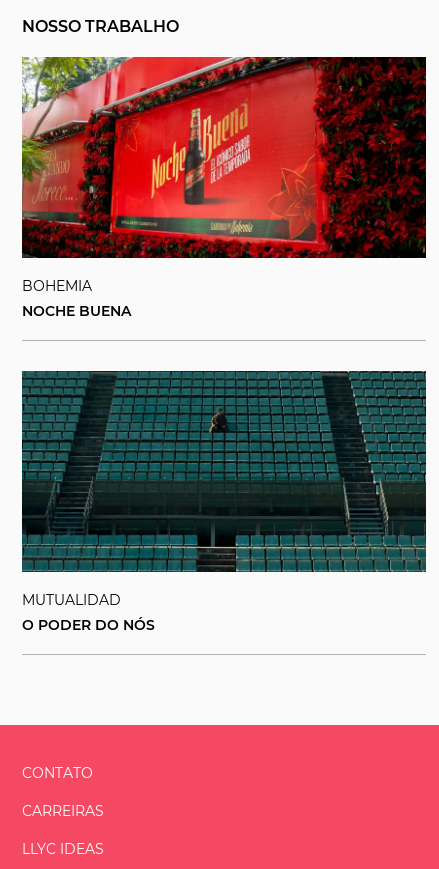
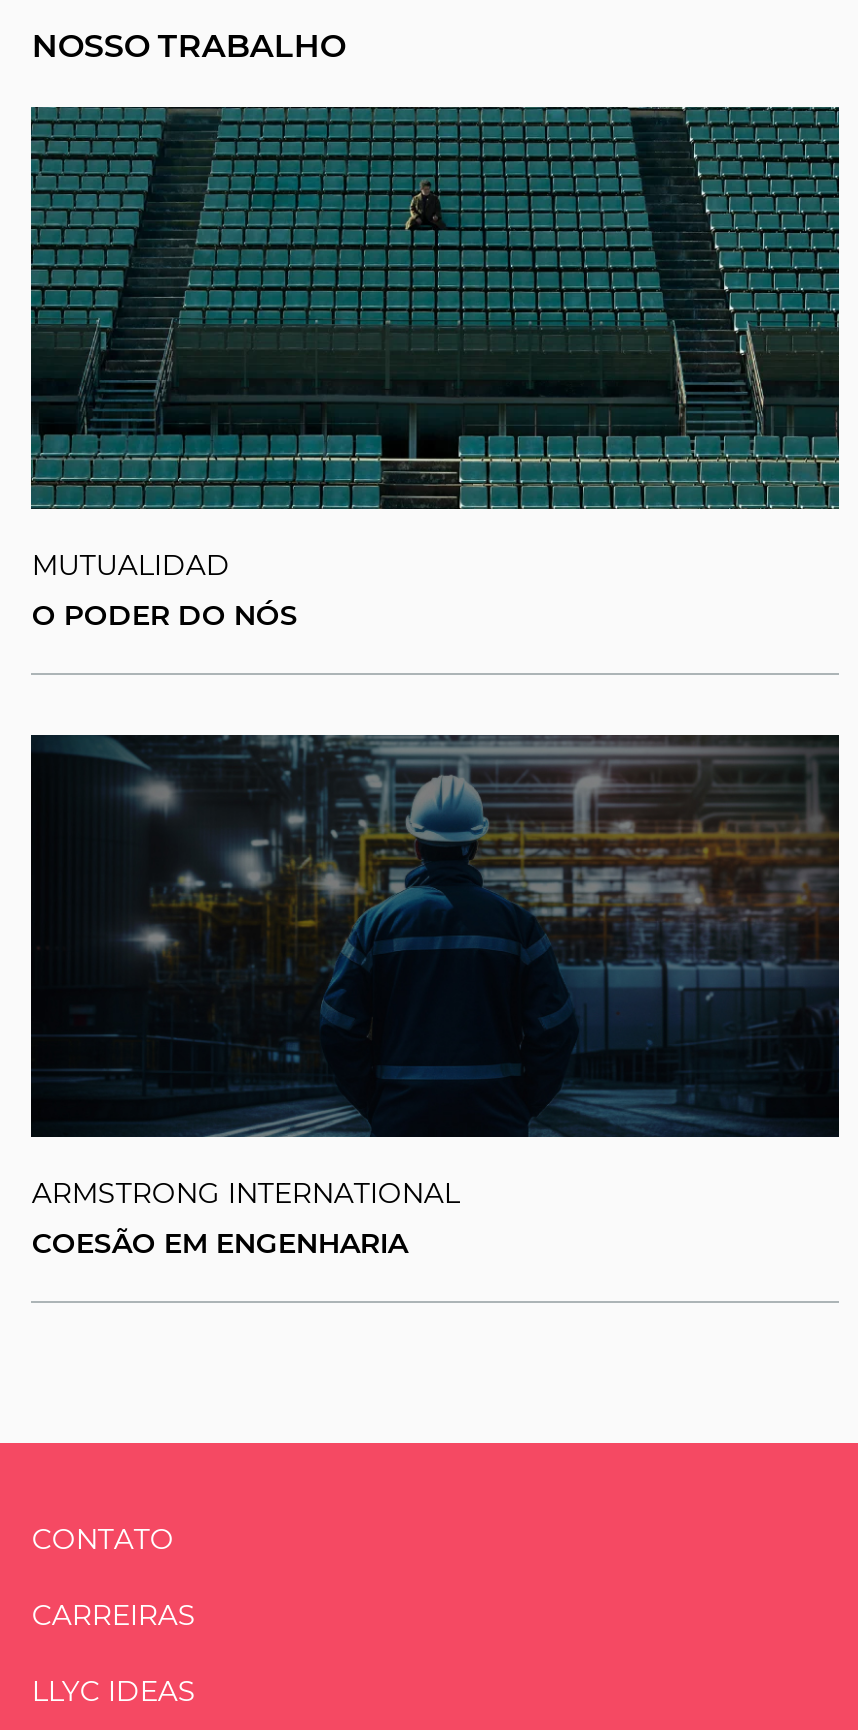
- [image]
- BOHEMIA
- NOCHE BUENA

moved up: [image] | MUTUALIDAD | O PODER DO NÓS

+ [image]
+ ARMSTRONG INTERNATIONAL
+ COESÃO EM ENGENHARIA
